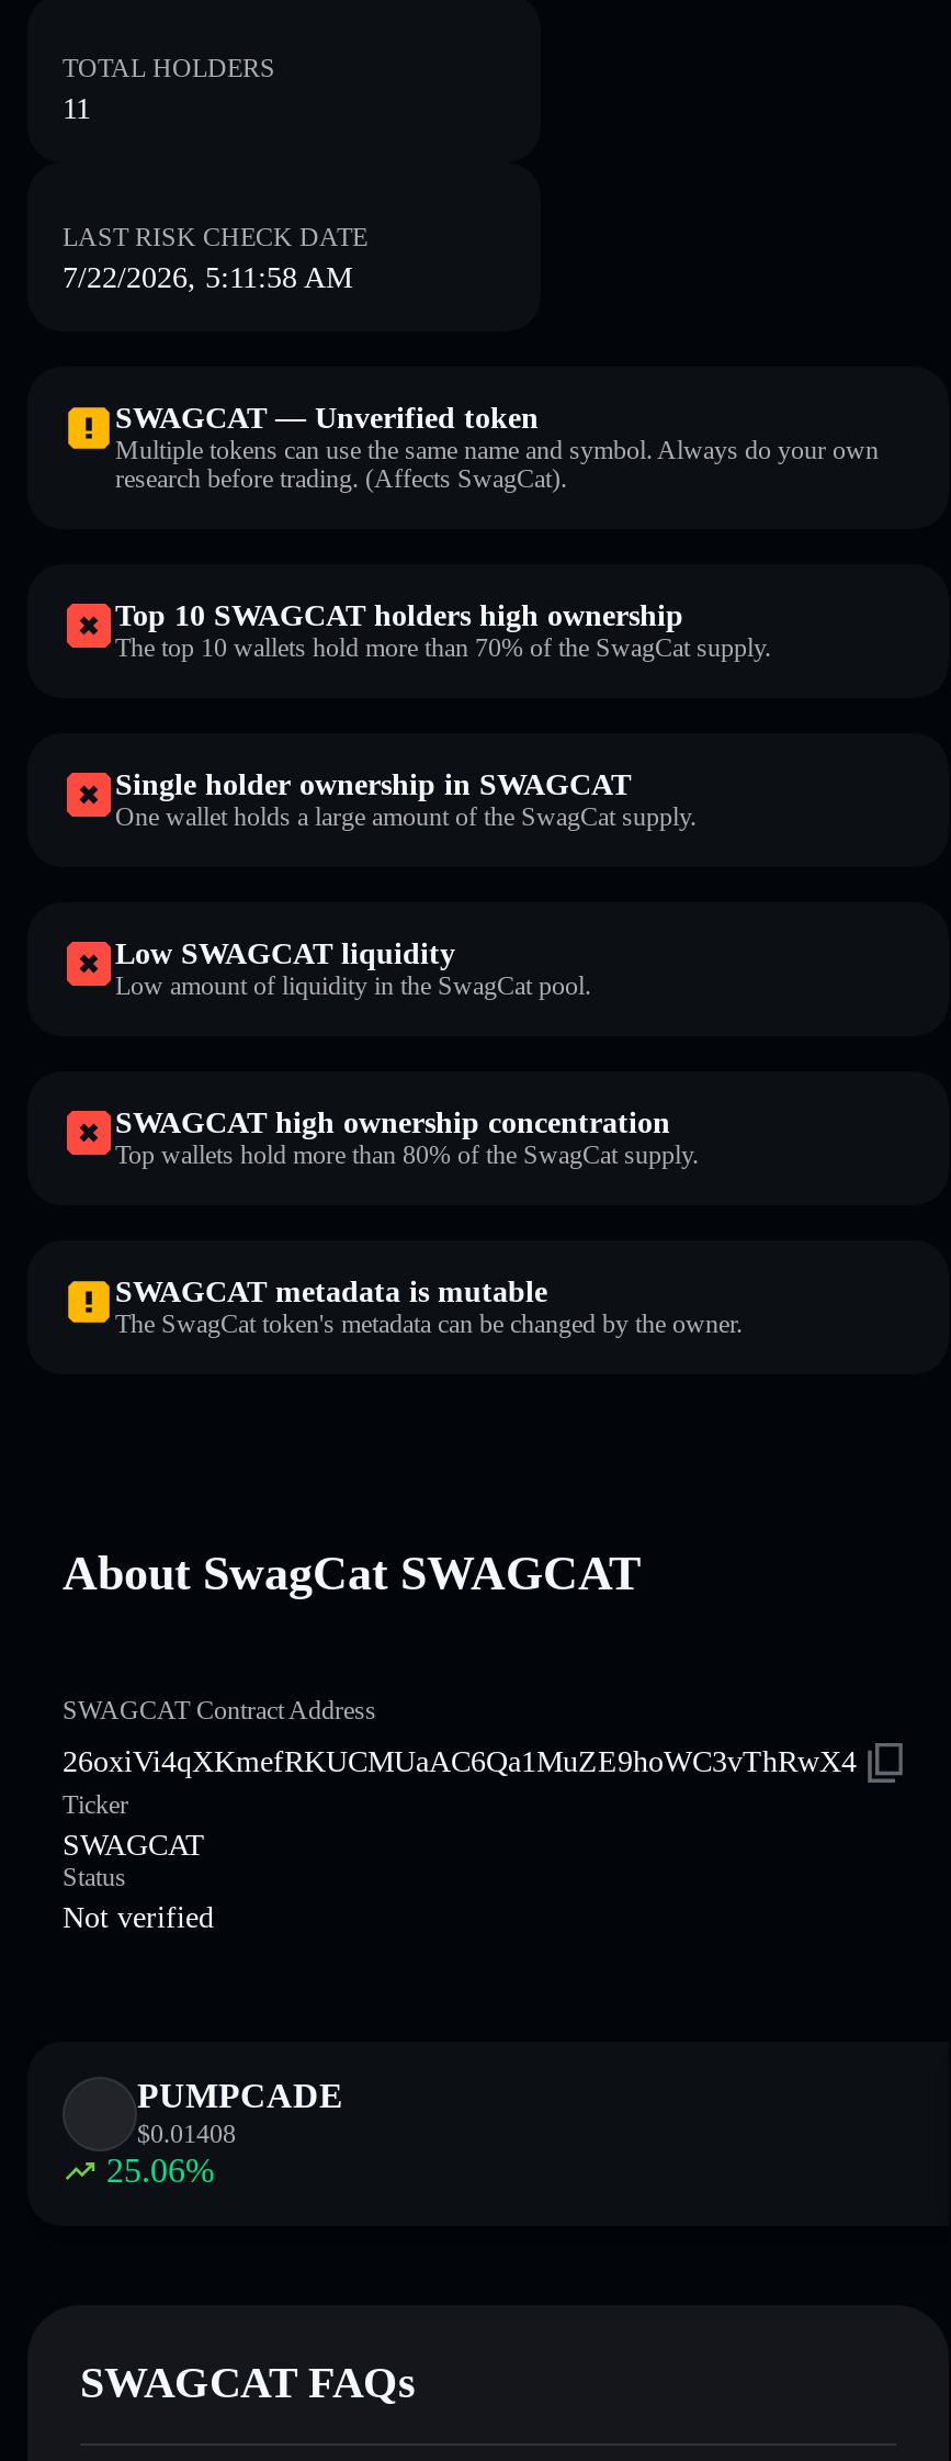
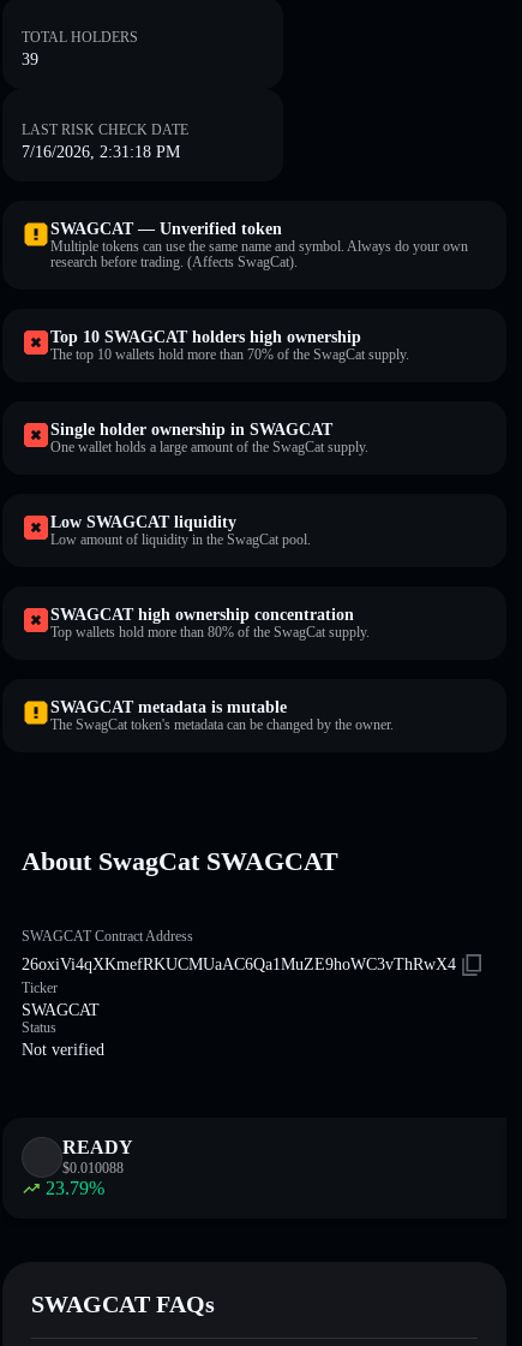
- 11
+ 39

- 7/22/2026, 5:11:58 AM
+ 7/16/2026, 2:31:18 PM

- PUMPCADE
- $0.01408
- 25.06%
+ READY
+ $0.010088
+ 23.79%
